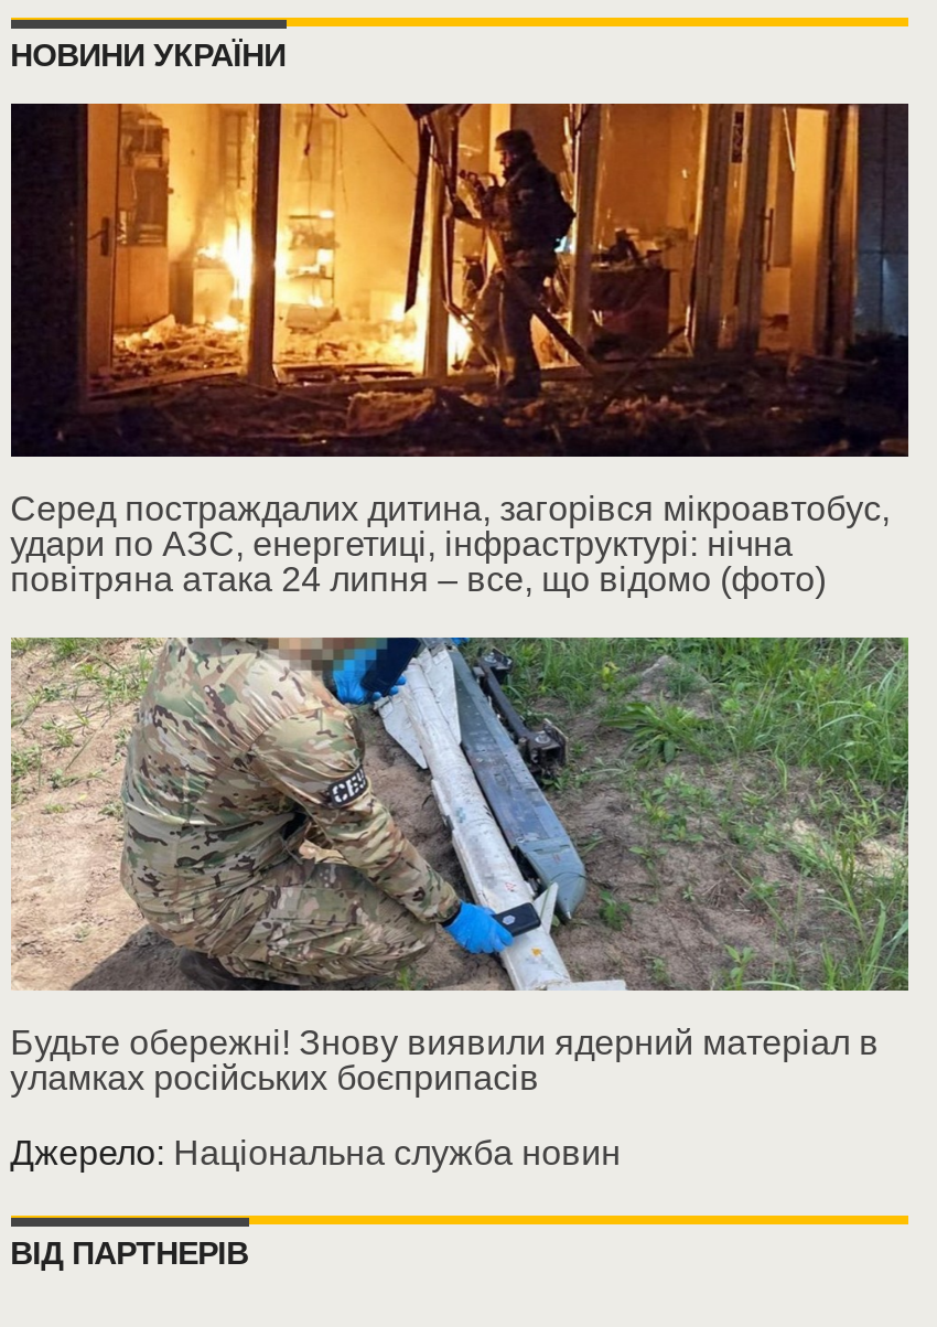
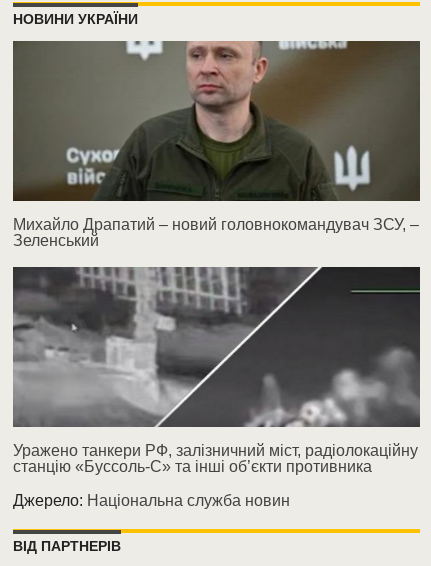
- [image]
- Серед постраждалих дитина, загорівся мікроавтобус,
- удари по АЗС, енергетиці, інфраструктурі: нічна
- повітряна атака 24 липня – все, що відомо (фото)
+ [image]
+ Михайло Драпатий – новий головнокомандувач ЗСУ, –
+ Зеленський

- [image]
- Будьте обережні! Знову виявили ядерний матеріал в
- уламках російських боєприпасів
+ [image]
+ Уражено танкери РФ, залізничний міст, радіолокаційну
+ станцію «Буссоль-С» та інші об’єкти противника
